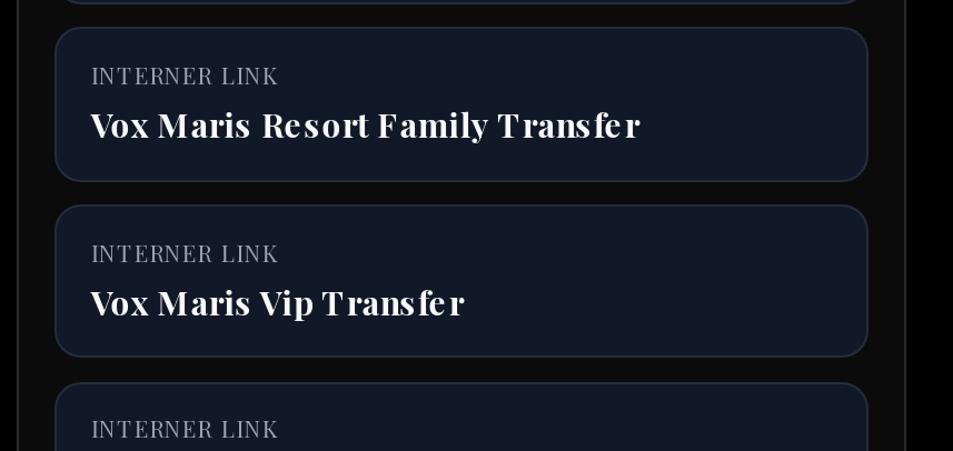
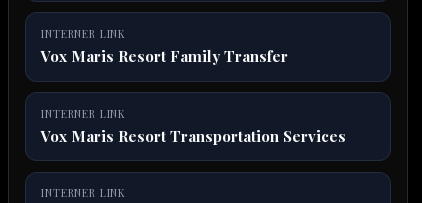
- Vox Maris Vip Transfer
+ Vox Maris Resort Transportation Services
